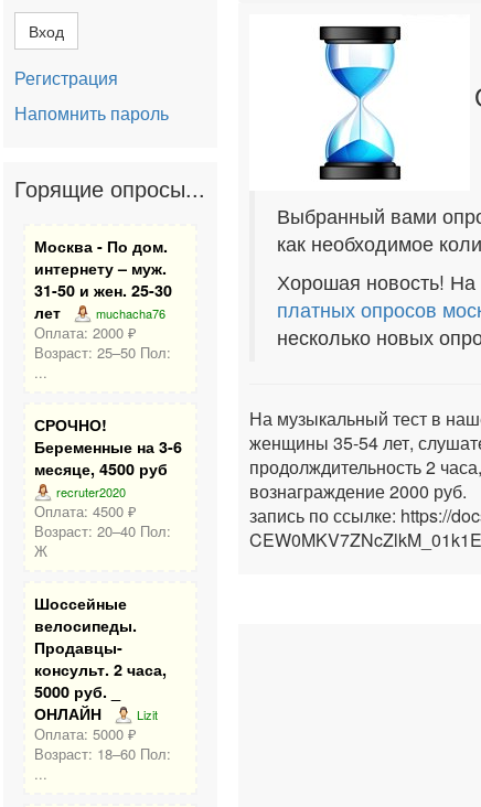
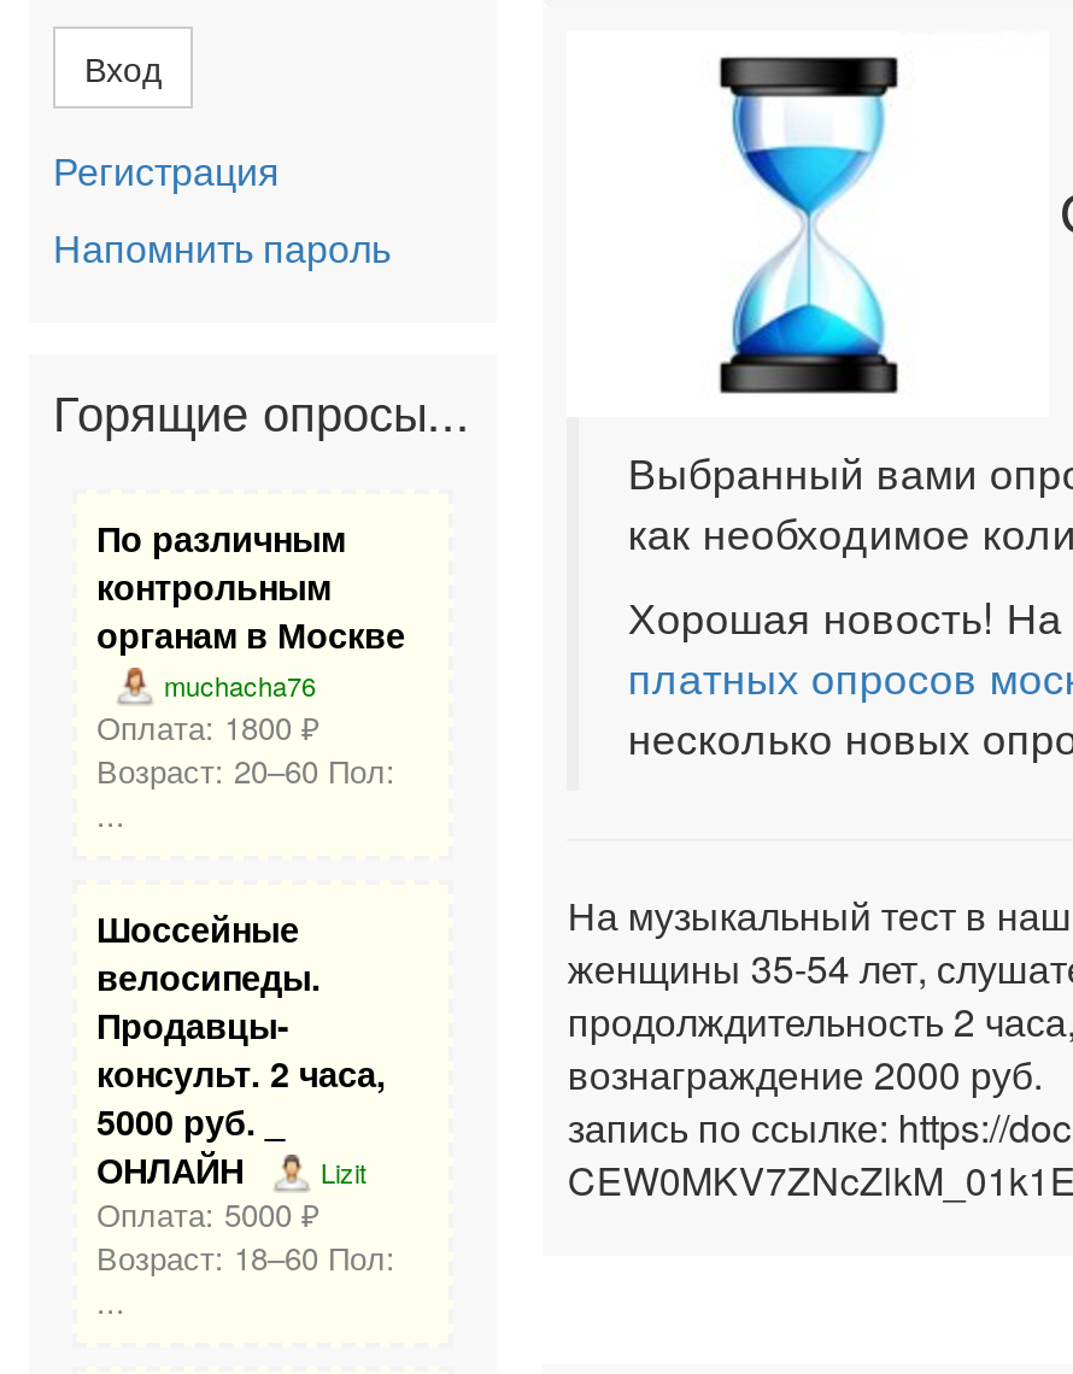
- Москва - По дом.
- интернету – муж.
- 31-50 и жен. 25-30
- лет
+ По различным
+ контрольным
+ органам в Москве

- Оплата: 2000 ₽
+ Оплата: 1800 ₽

- Возраст: 25–50 Пол:
+ Возраст: 20–60 Пол:

- СРОЧНО!
- Беременные на 3-6
- месяце, 4500 руб
- recruter2020
- Оплата: 4500 ₽
- Возраст: 20–40 Пол:
- Ж
